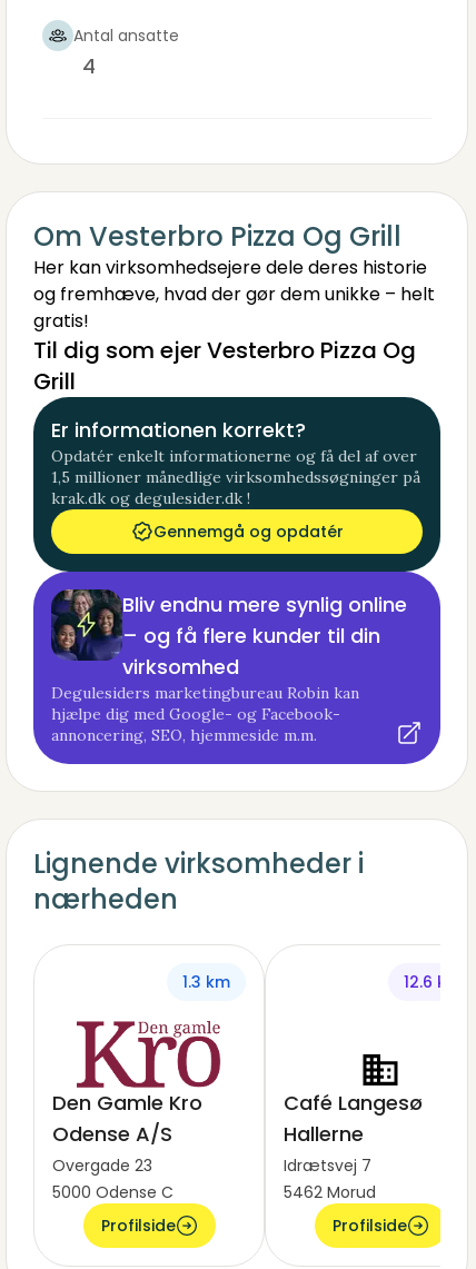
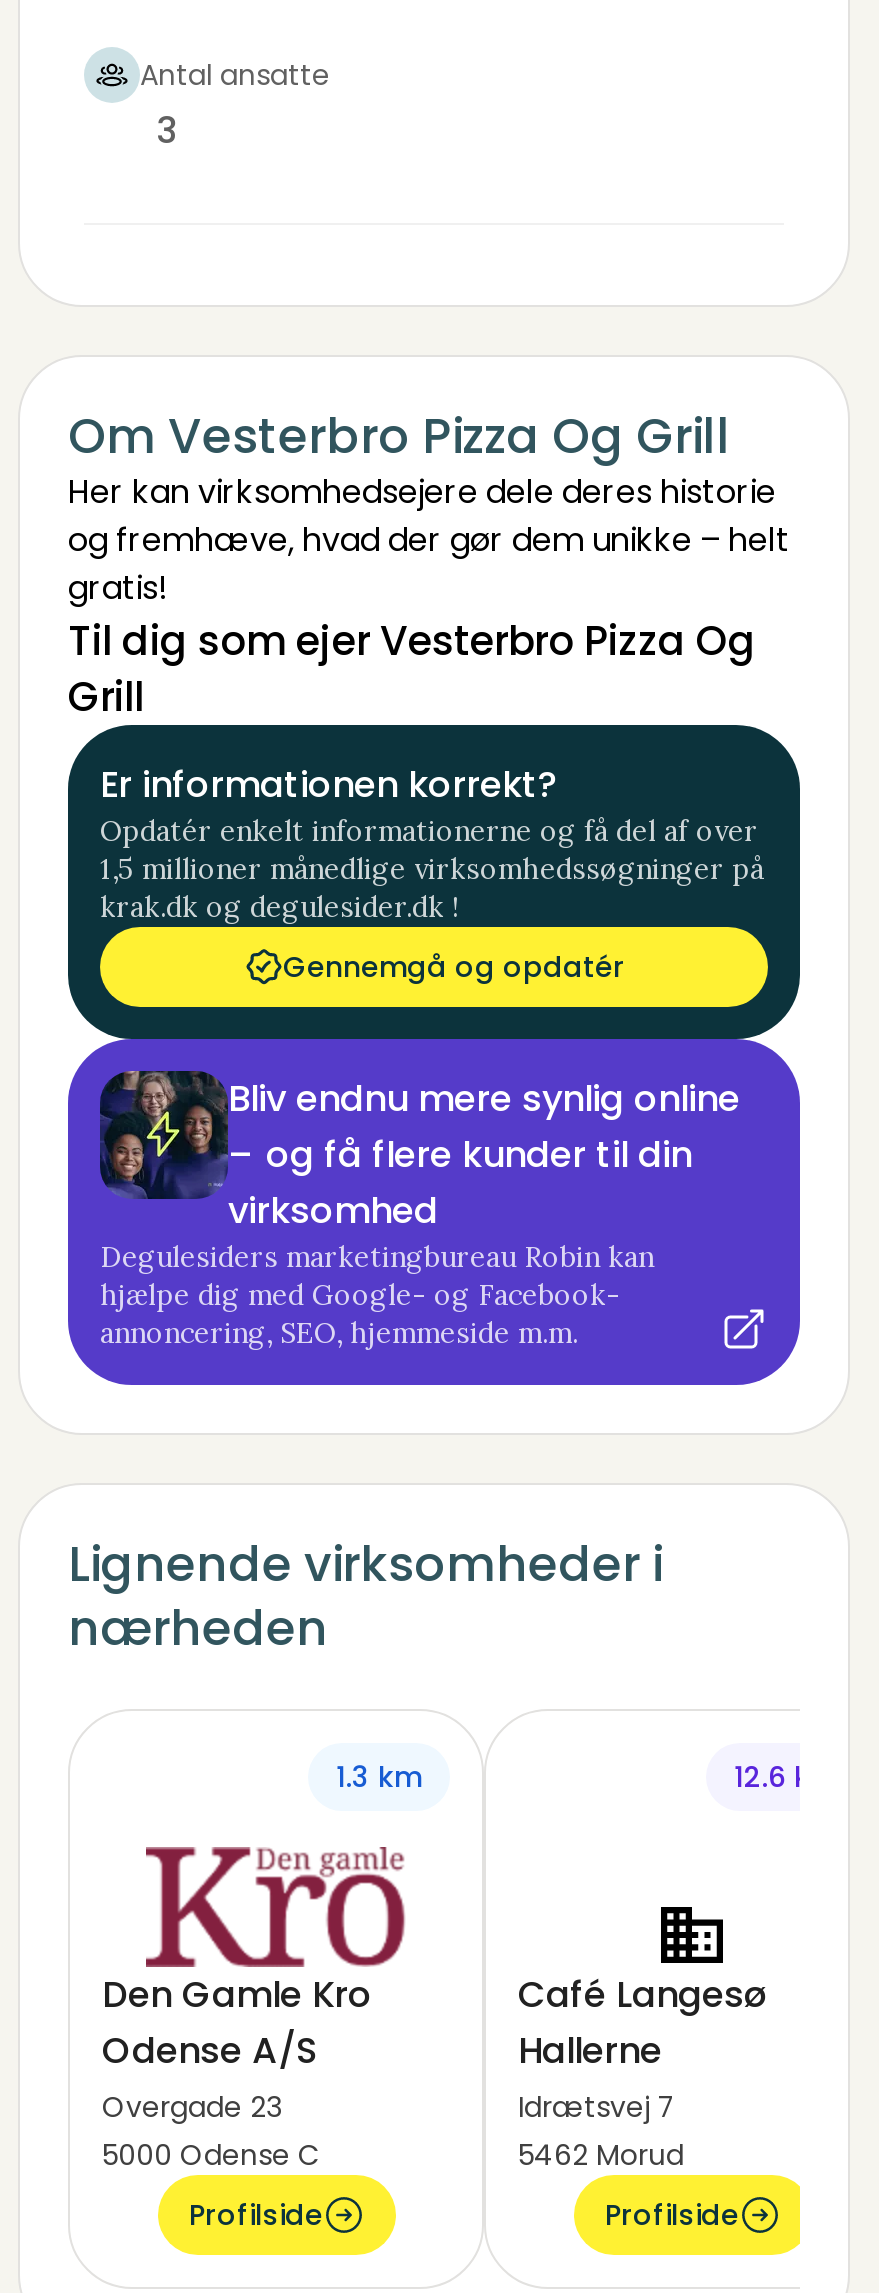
- 4
+ 3
